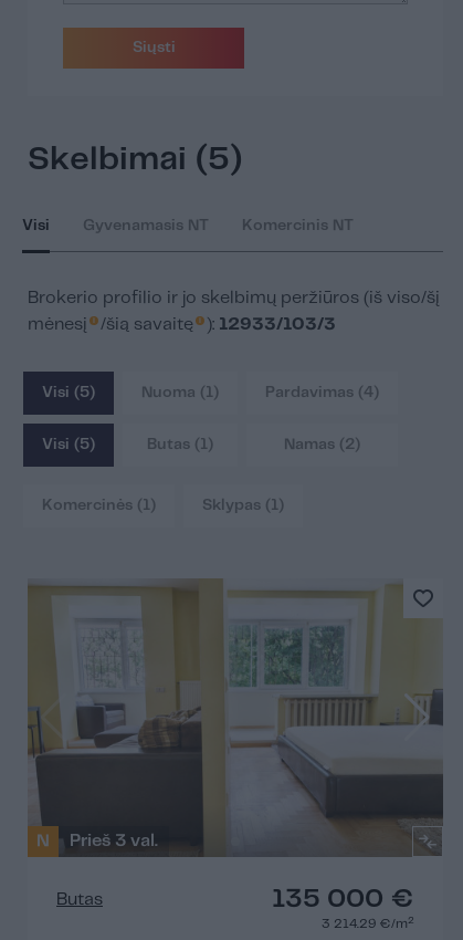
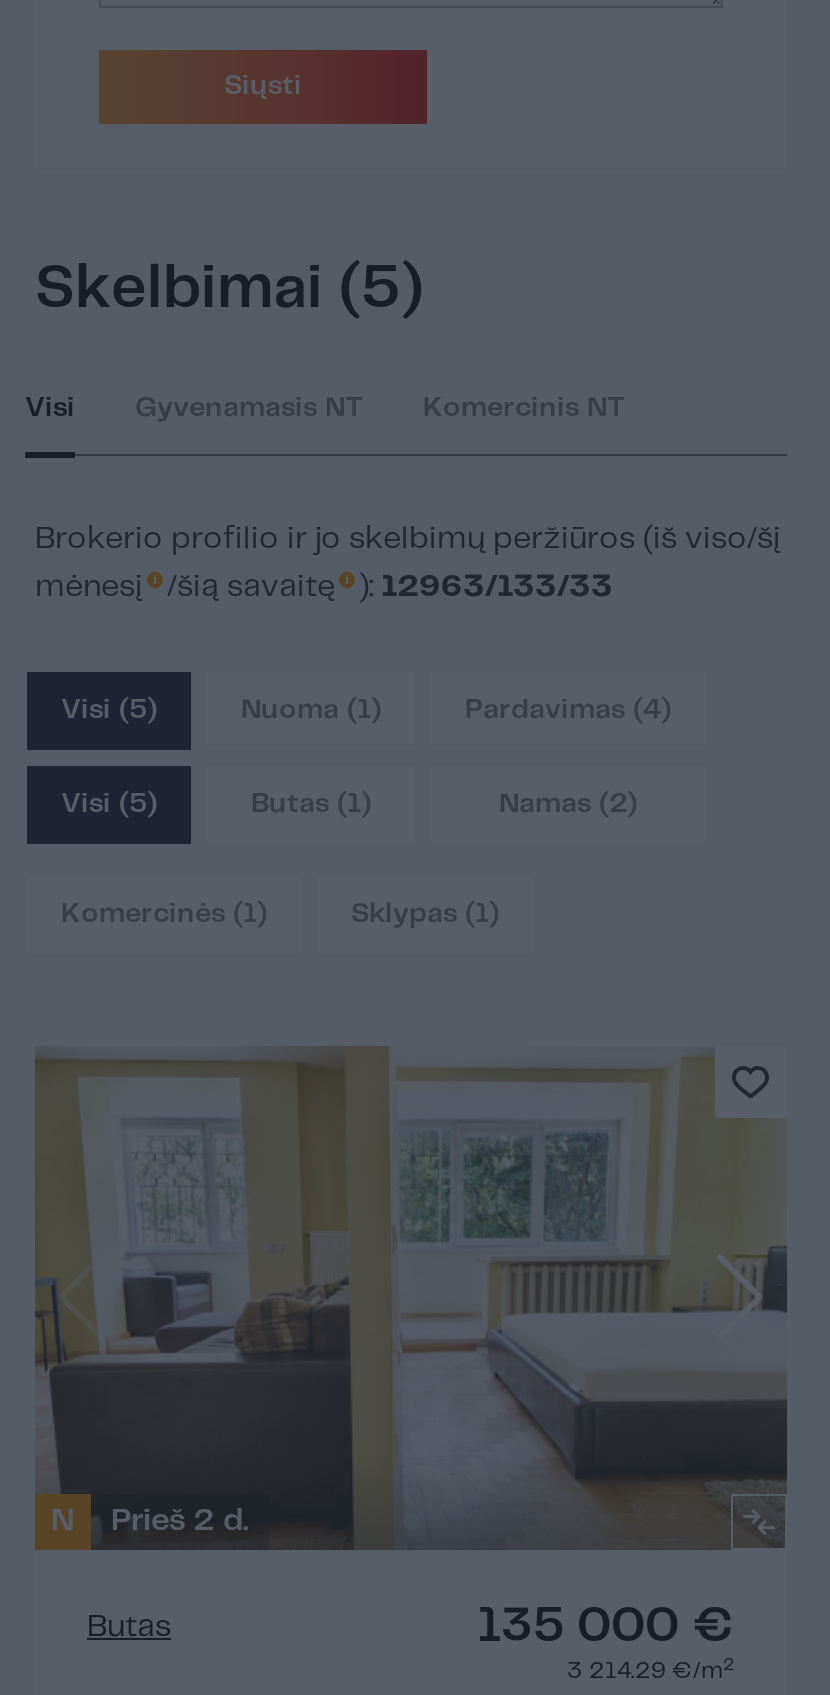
- mėnesį /šią savaitę ): 12933/103/3
+ mėnesį /šią savaitę ): 12963/133/33

- Prieš 3 val.
+ Prieš 2 d.
